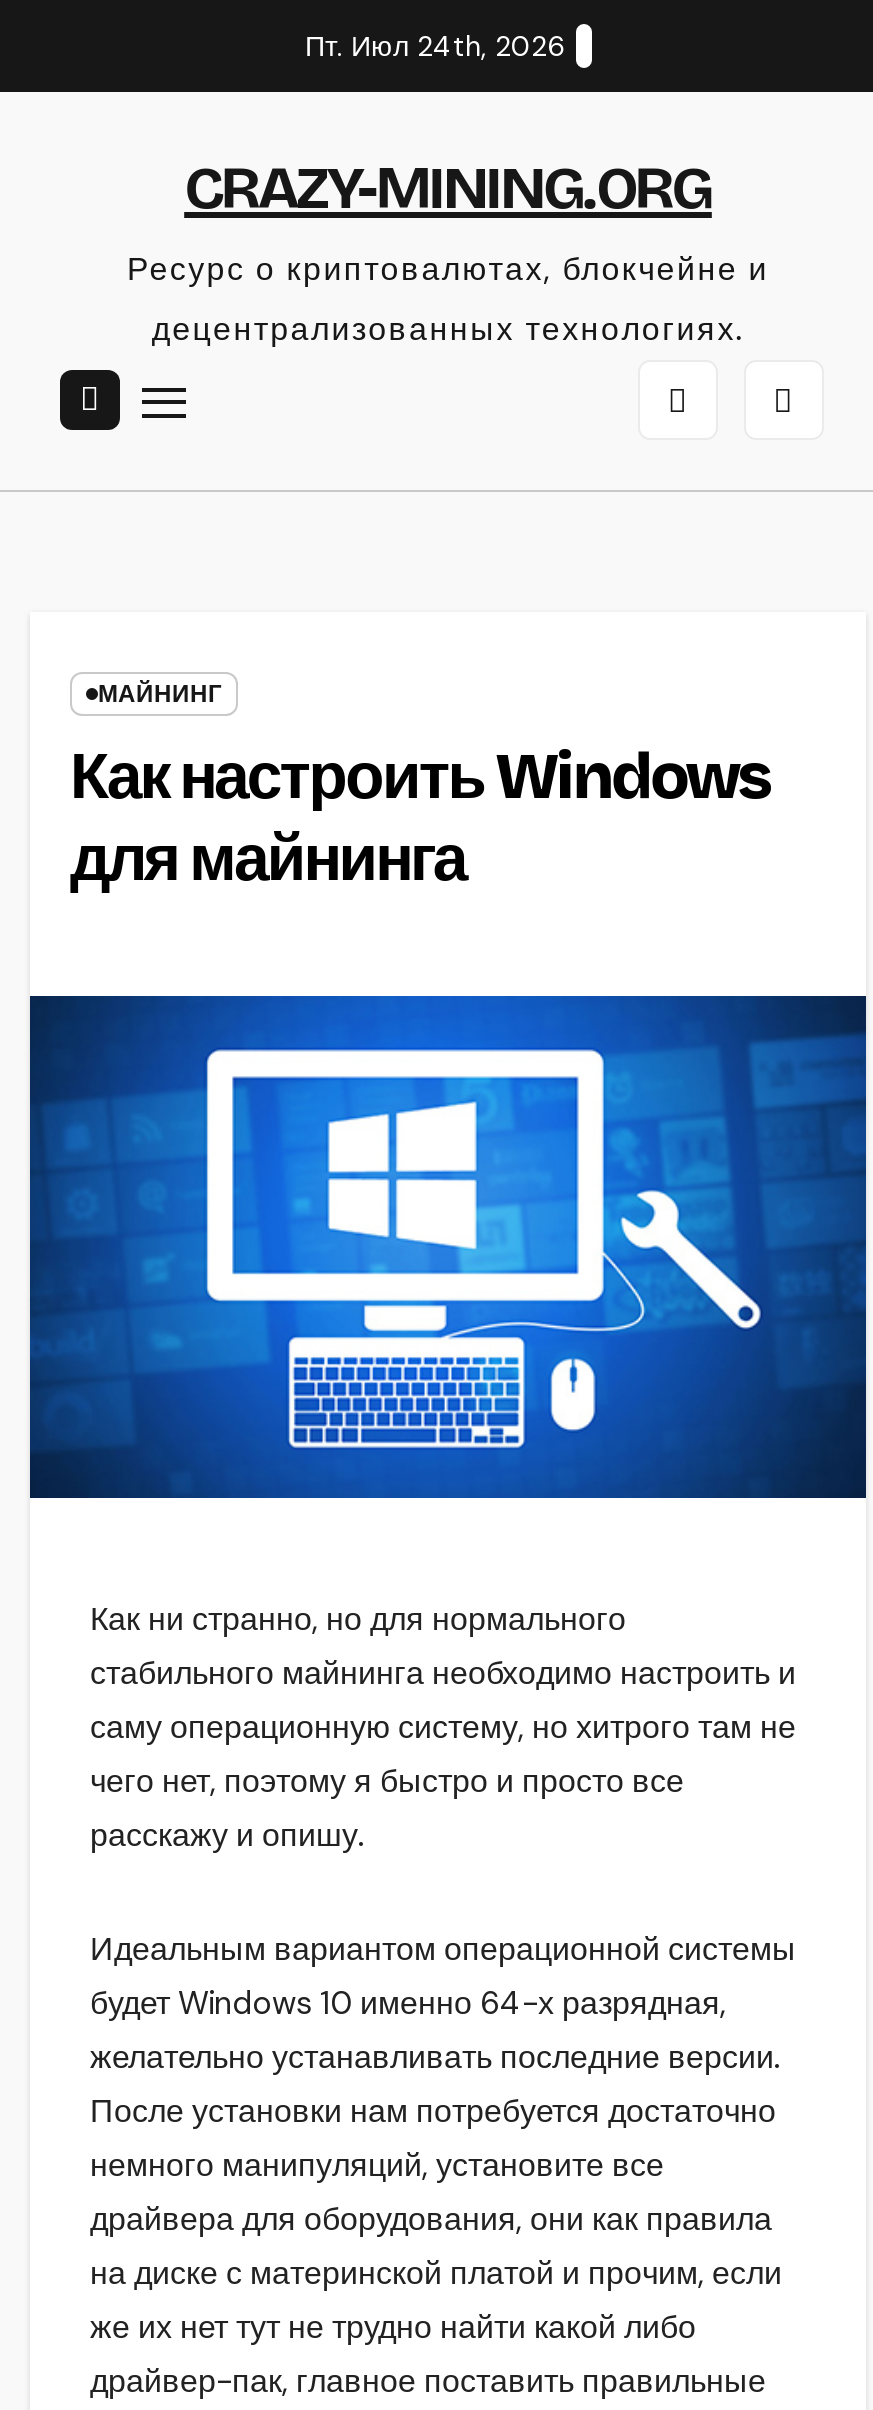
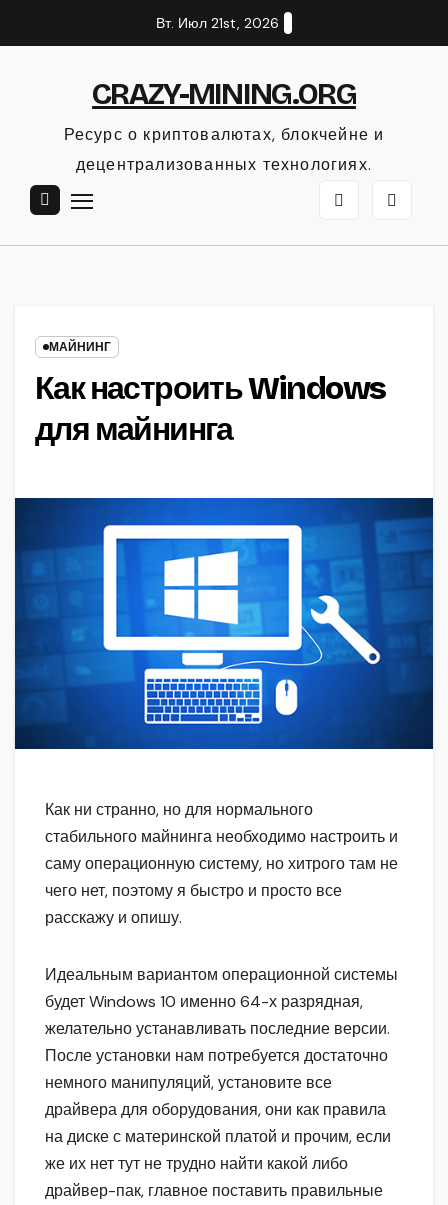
- Пт. Июл 24th, 2026
+ Вт. Июл 21st, 2026
